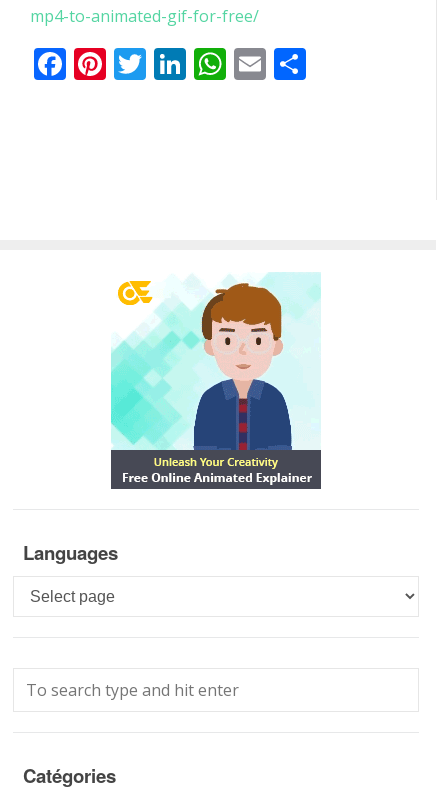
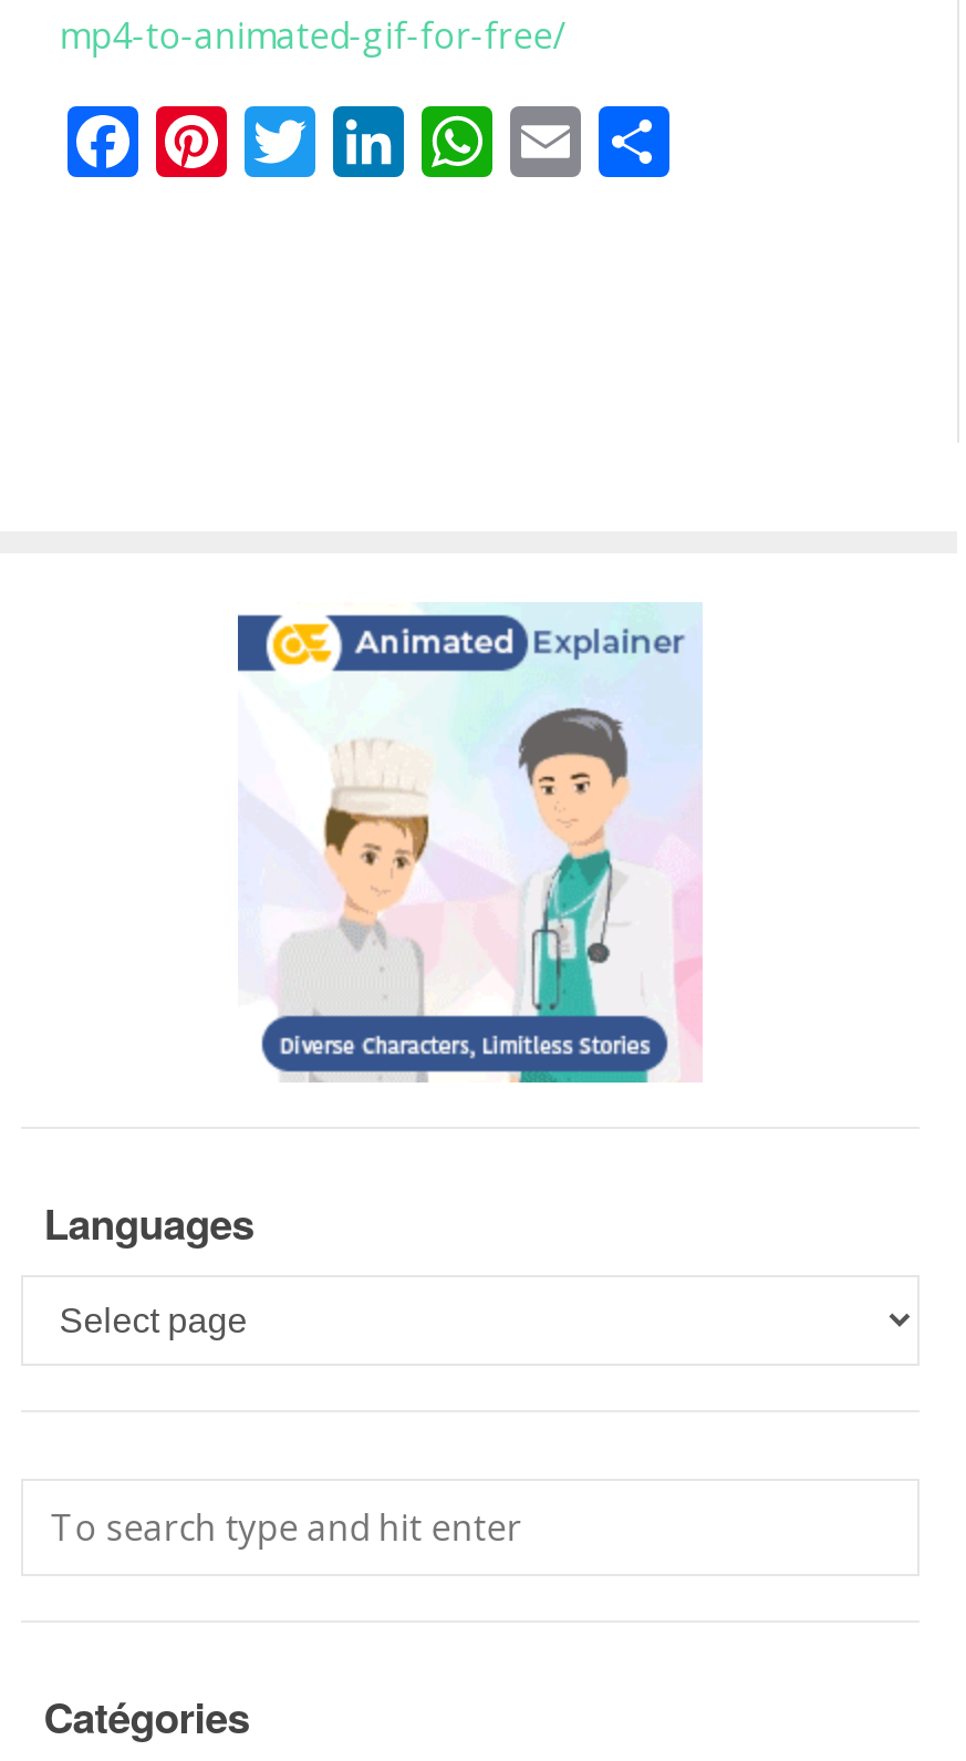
- [image]
+ [image]
